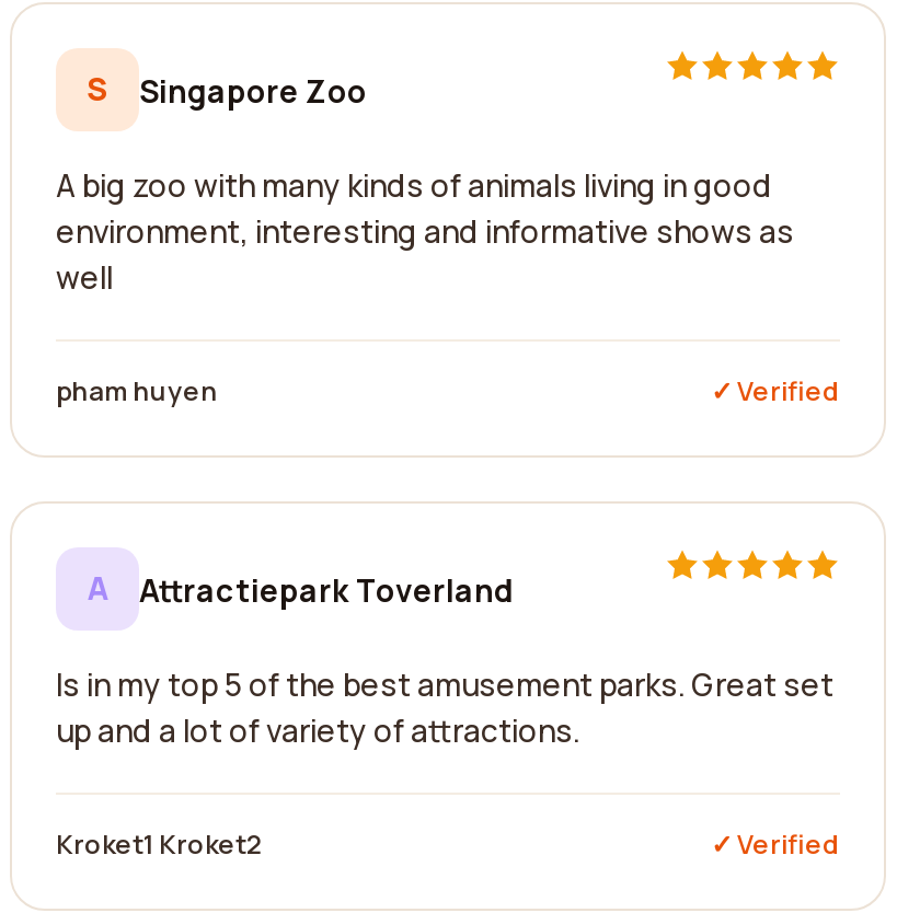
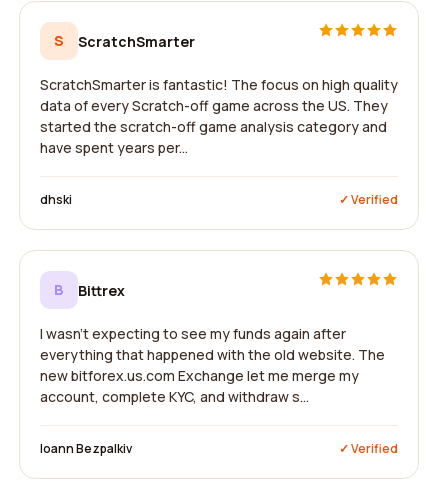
- Singapore Zoo
+ ScratchSmarter

- A big zoo with many kinds of animals living in good
- environment, interesting and informative shows as
- well
+ ScratchSmarter is fantastic! The focus on high quality
+ data of every Scratch-off game across the US. They
+ started the scratch-off game analysis category and
+ have spent years per...

- pham huyen
+ dhski

- A
- Attractiepark Toverland
+ B
+ Bittrex

- Is in my top 5 of the best amusement parks. Great set
- up and a lot of variety of attractions.
+ I wasn't expecting to see my funds again after
+ everything that happened with the old website. The
+ new bitforex.us.com Exchange let me merge my
+ account, complete KYC, and withdraw s...

- Kroket1 Kroket2
+ Ioann Bezpalkiv
